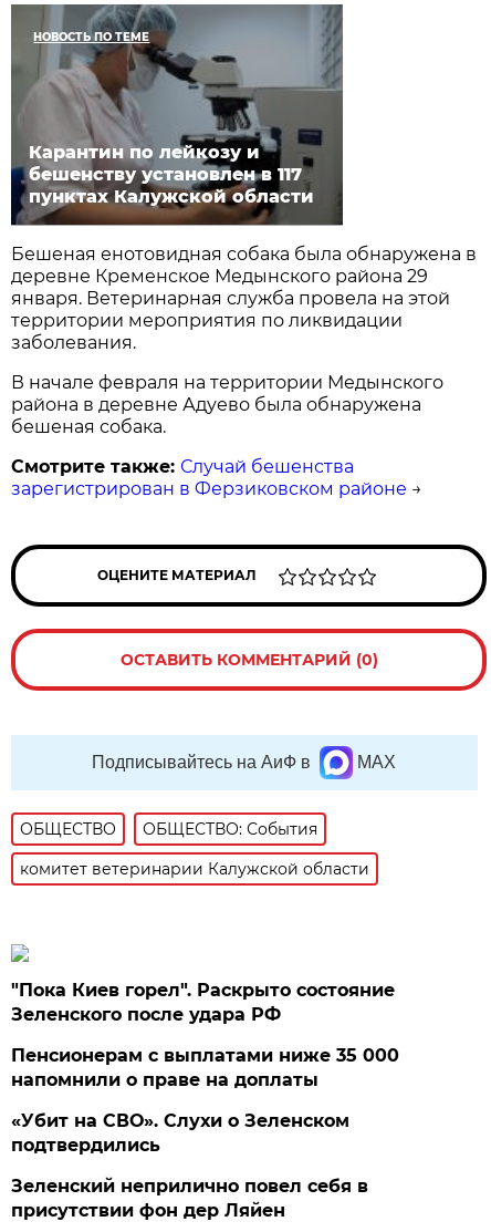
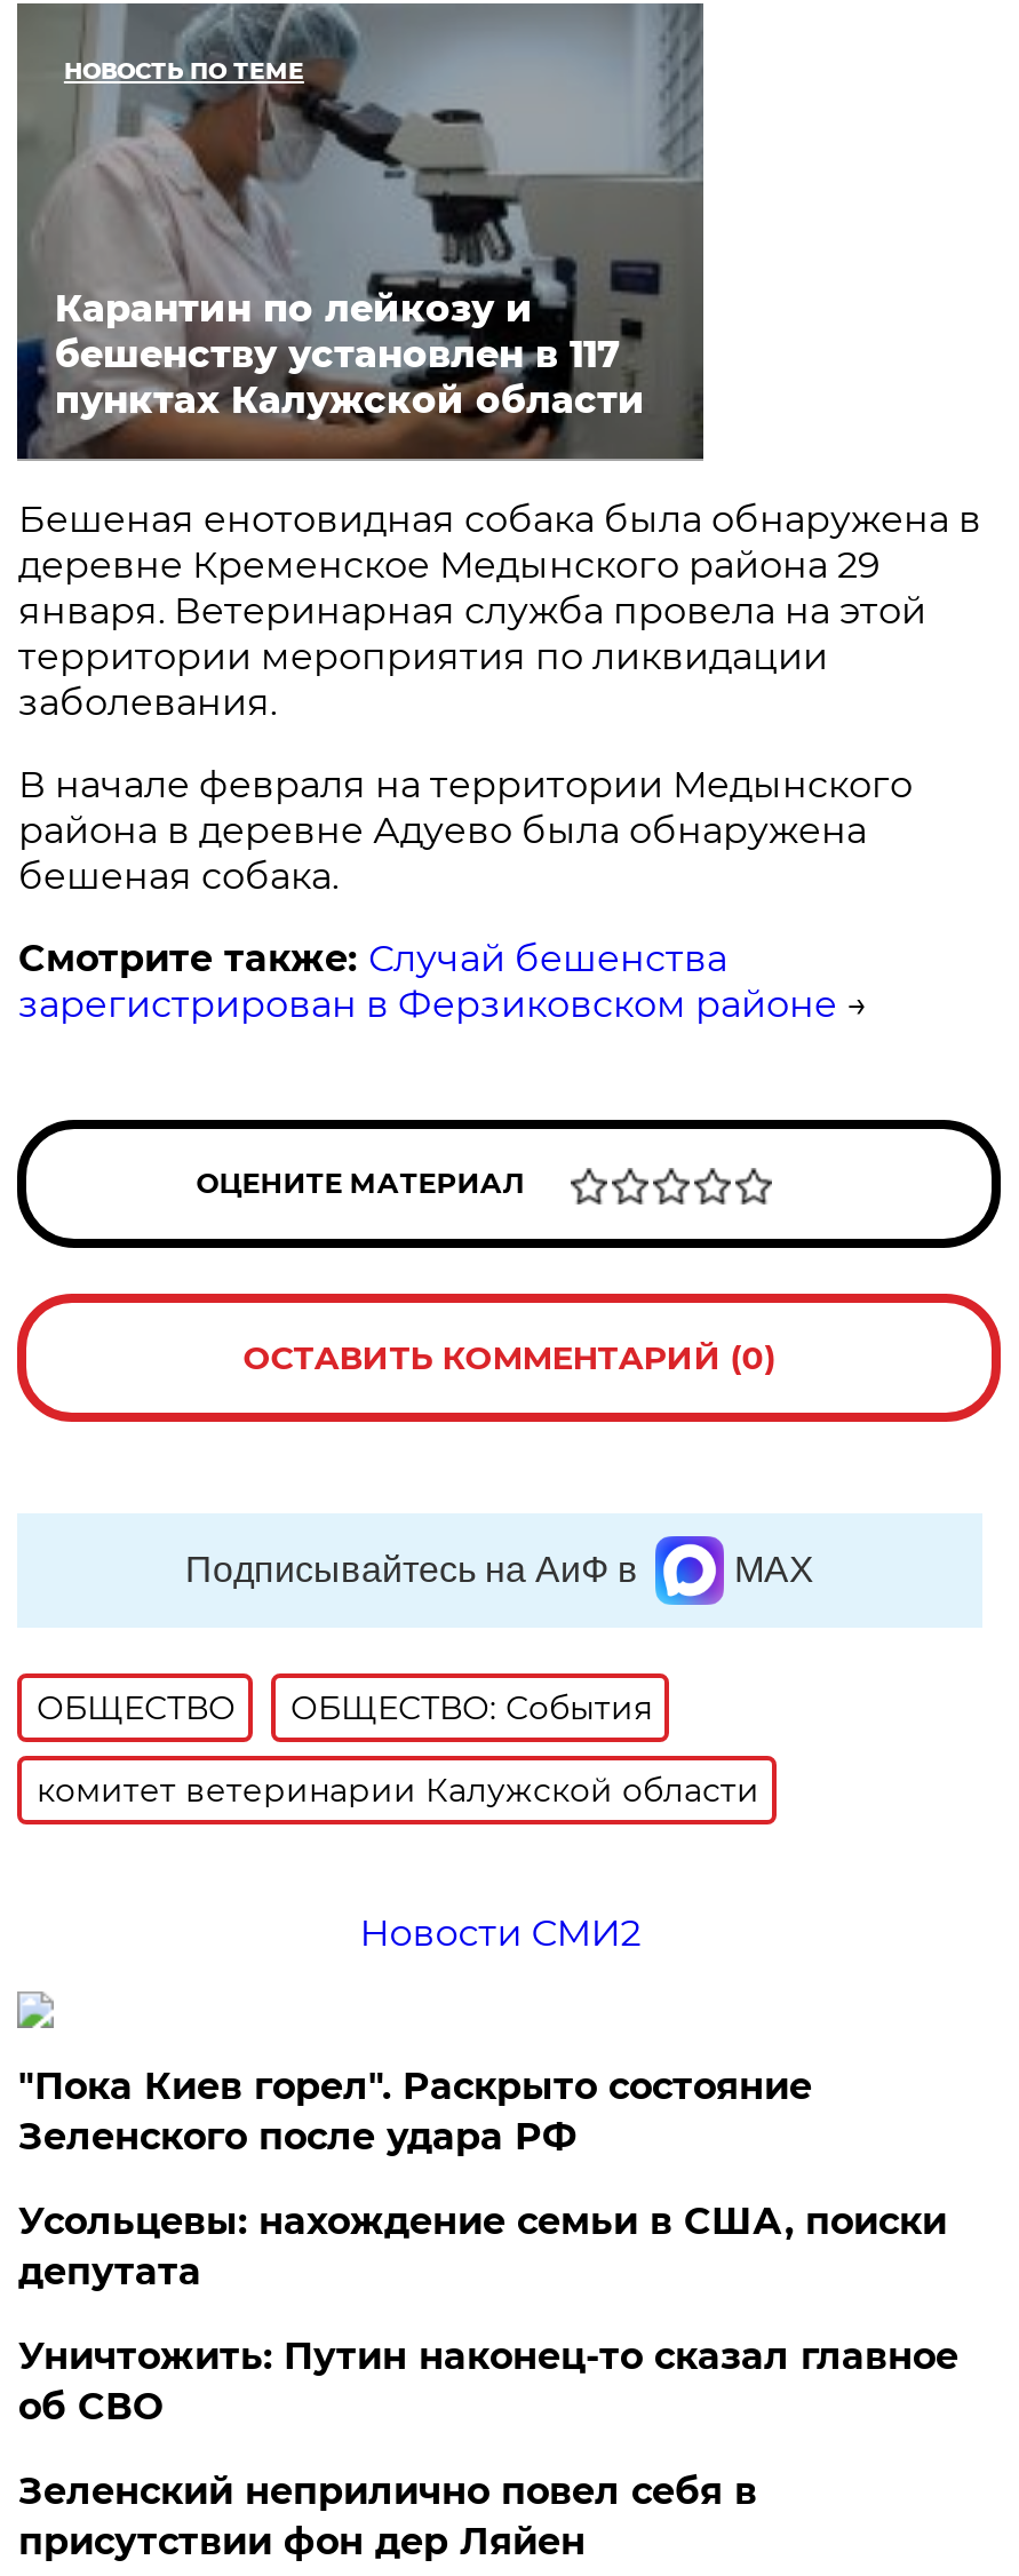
+ Новости СМИ2

- Пенсионерам с выплатами ниже 35 000
- напомнили о праве на доплаты
+ Усольцевы: нахождение семьи в США, поиски
+ депутата

- «Убит на СВО». Слухи о Зеленском
- подтвердились
+ Уничтожить: Путин наконец-то сказал главное
+ об СВО
